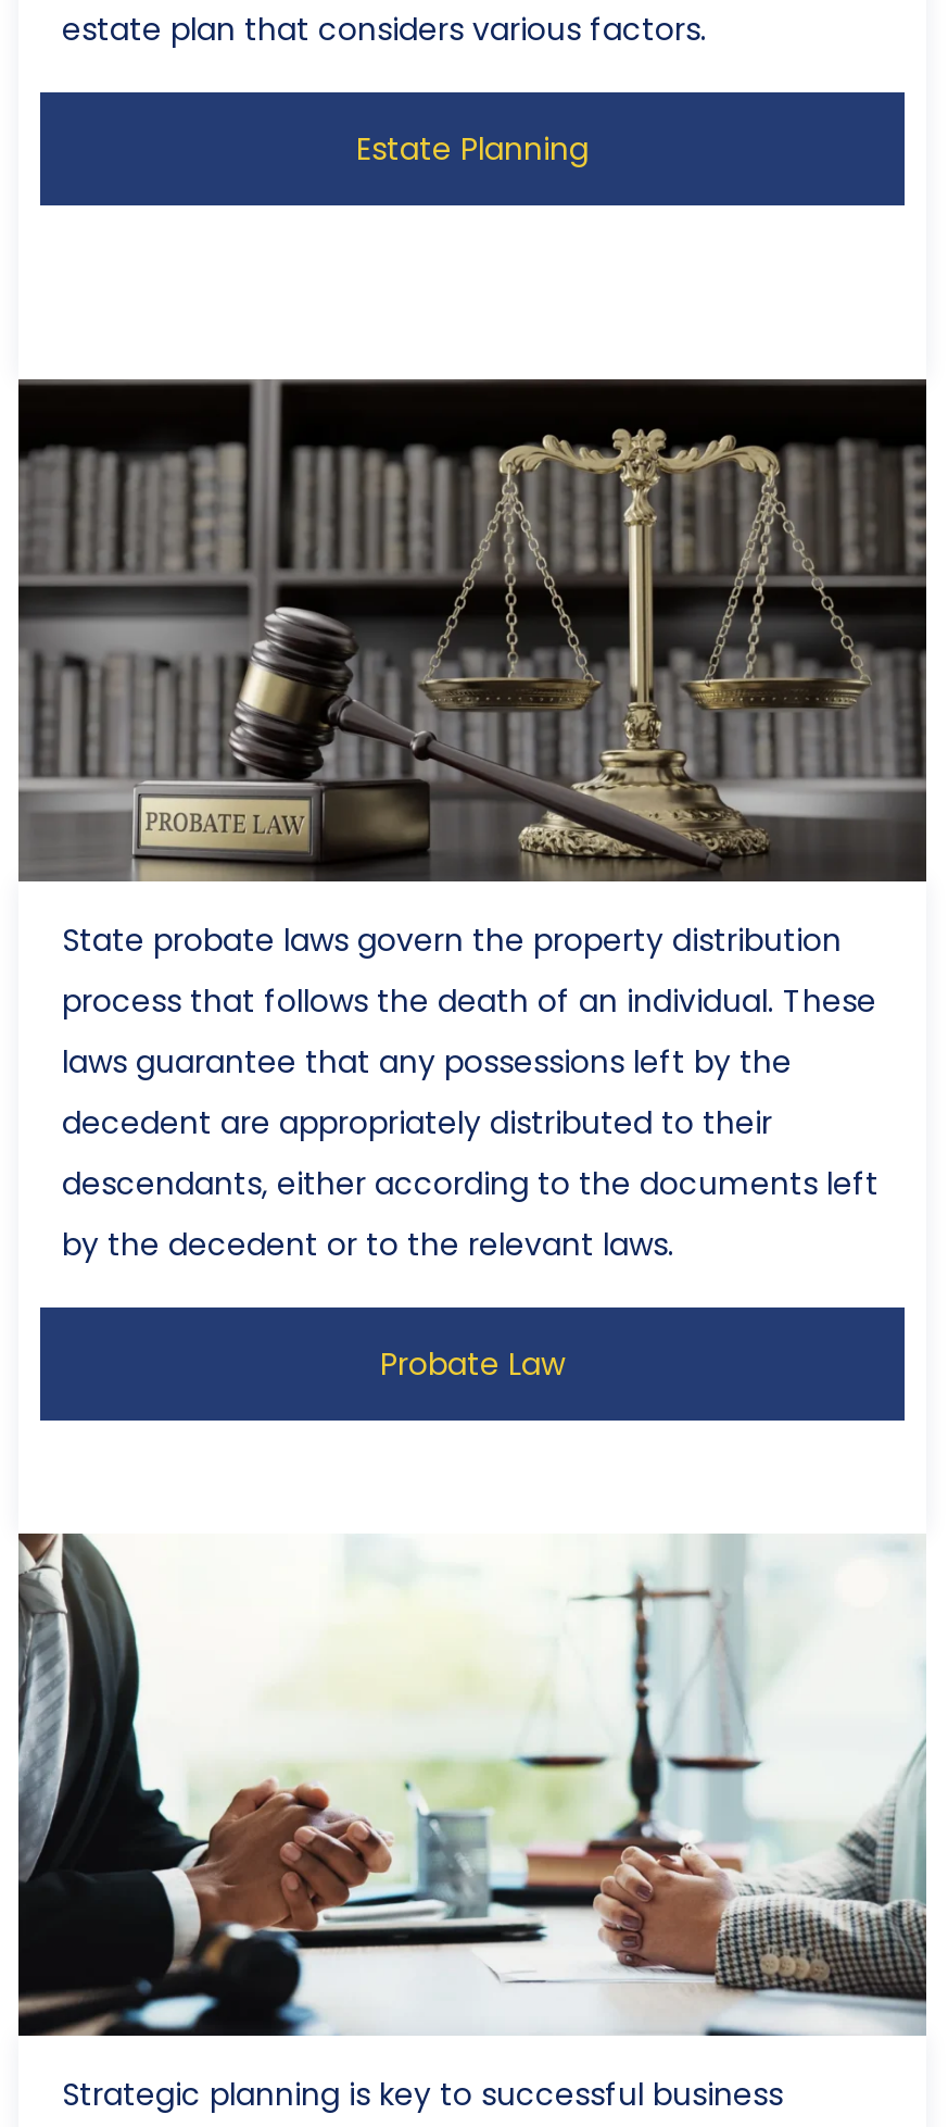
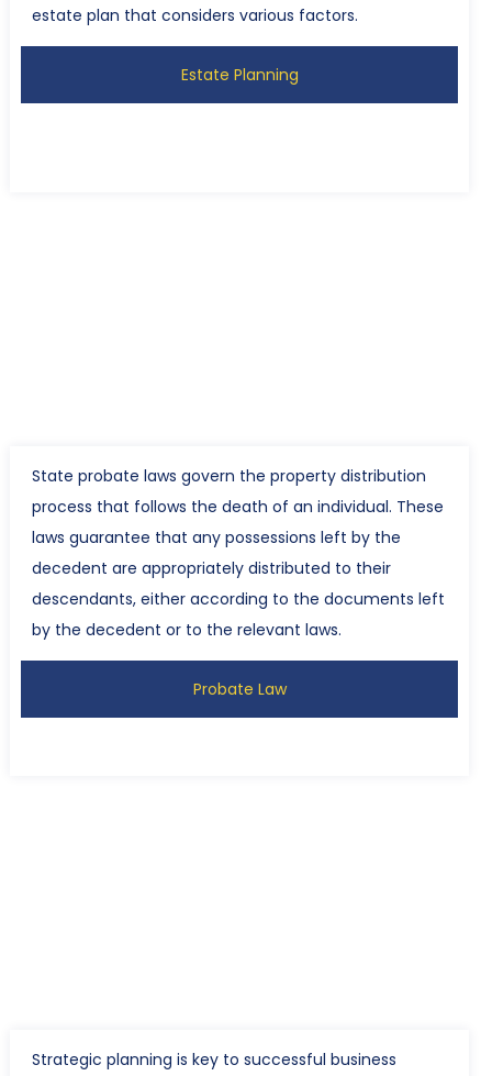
- [image]

- [image]
